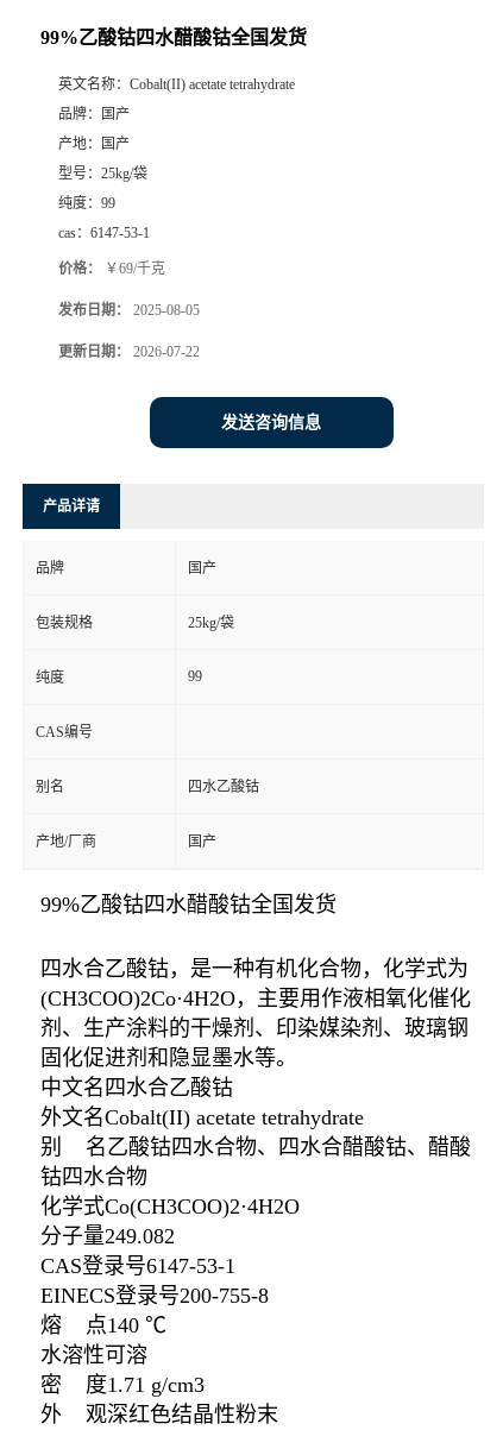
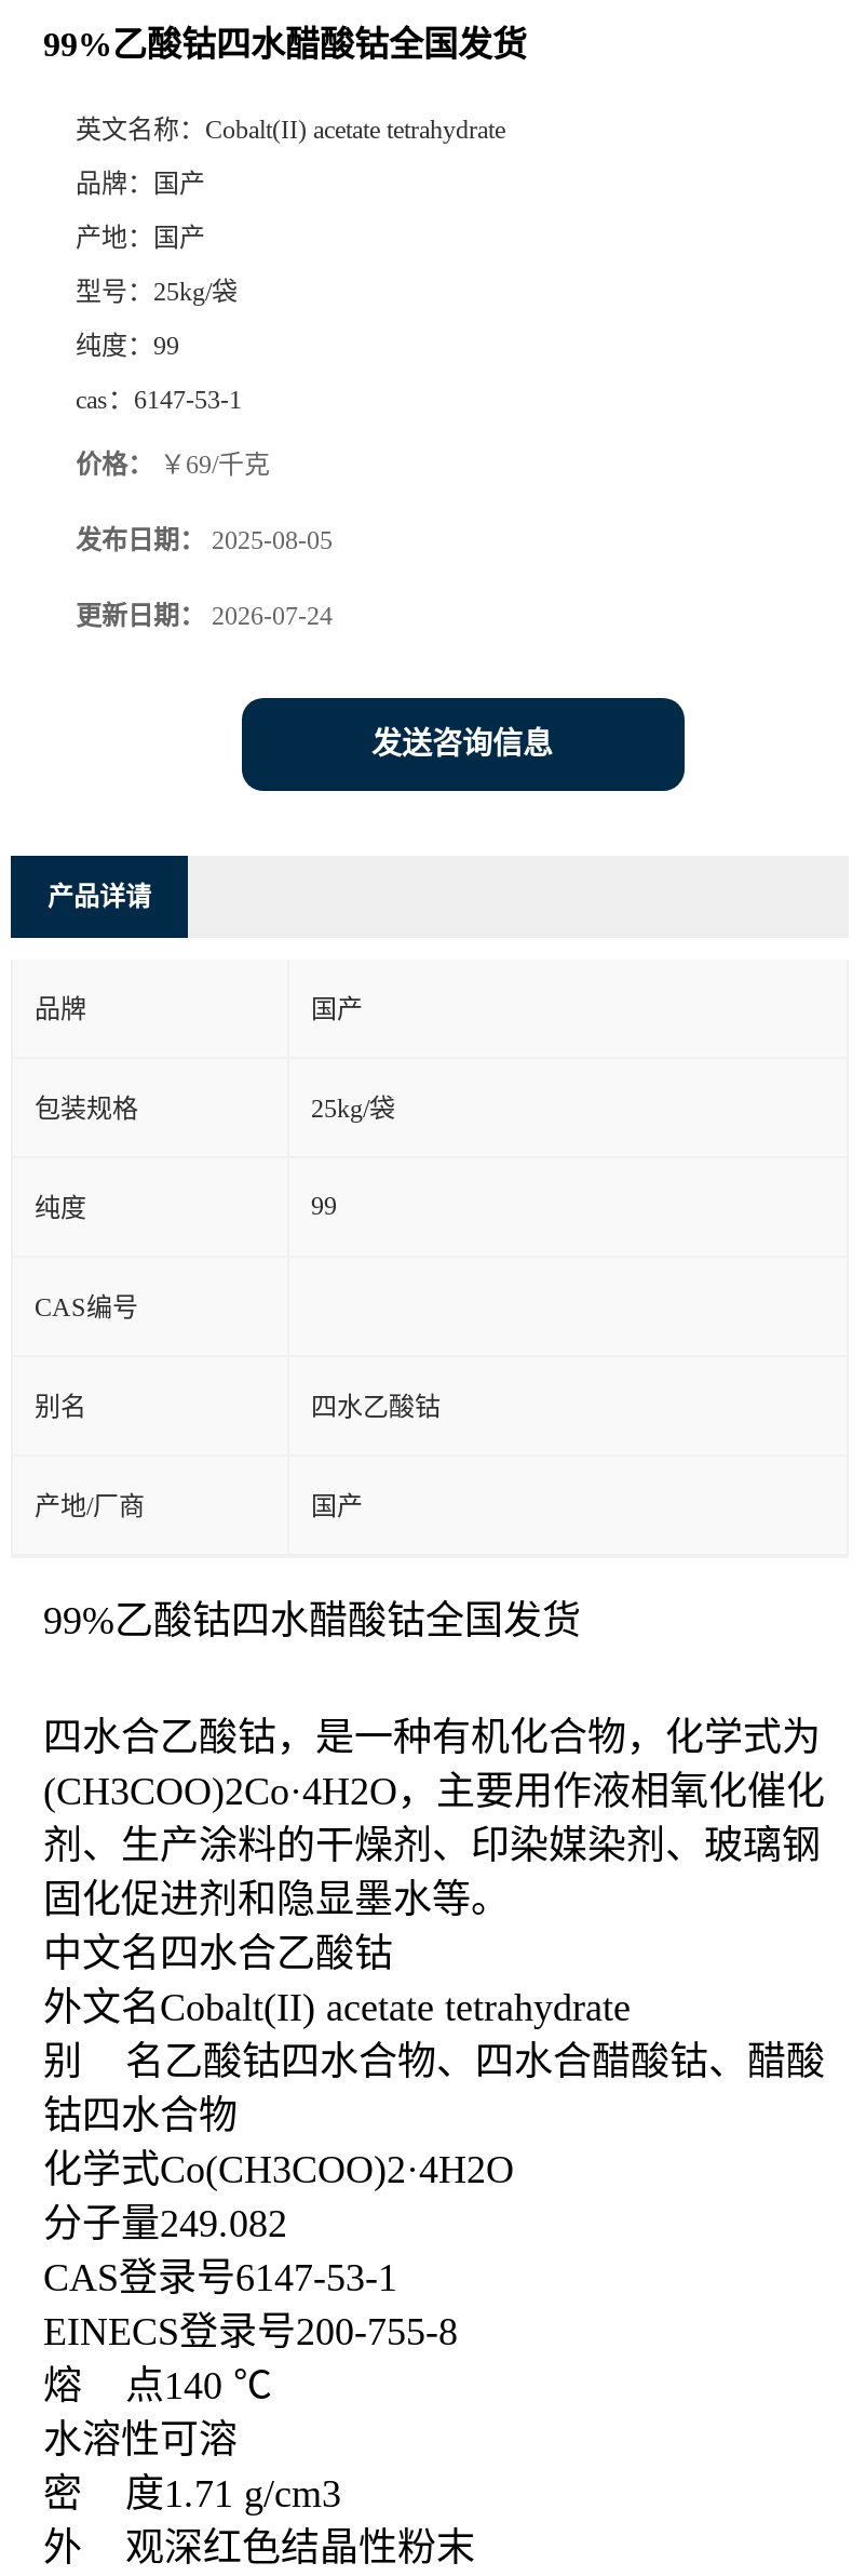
- 更新日期：2026-07-22
+ 更新日期：2026-07-24
